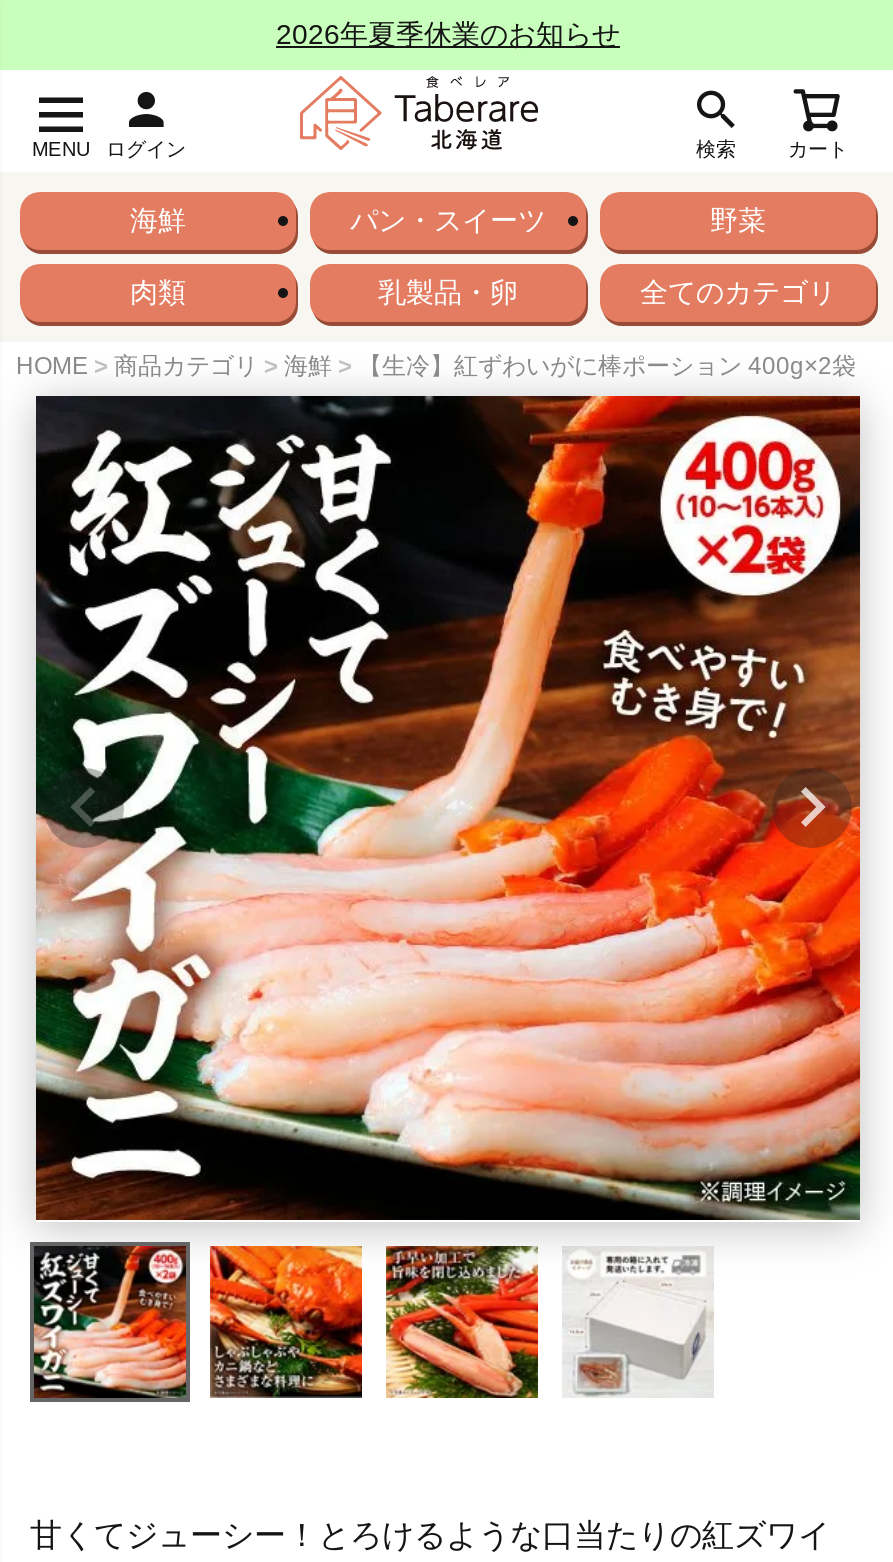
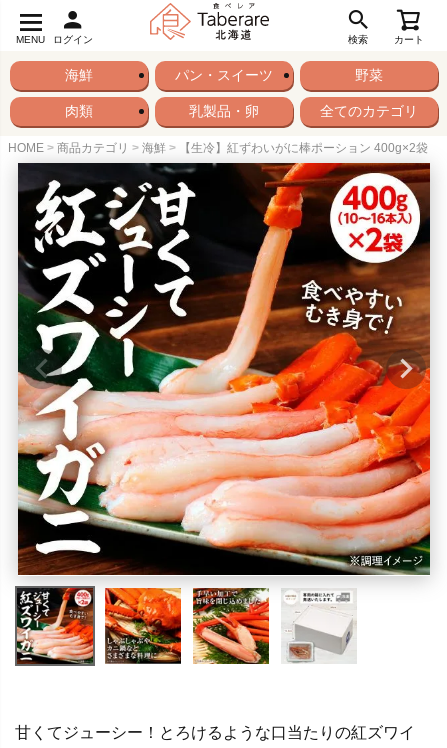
- 2026年夏季休業のお知らせ
